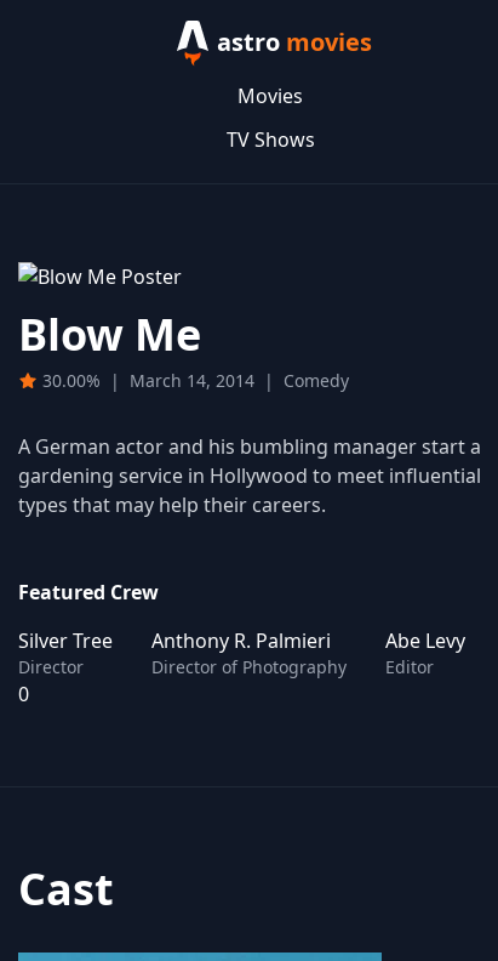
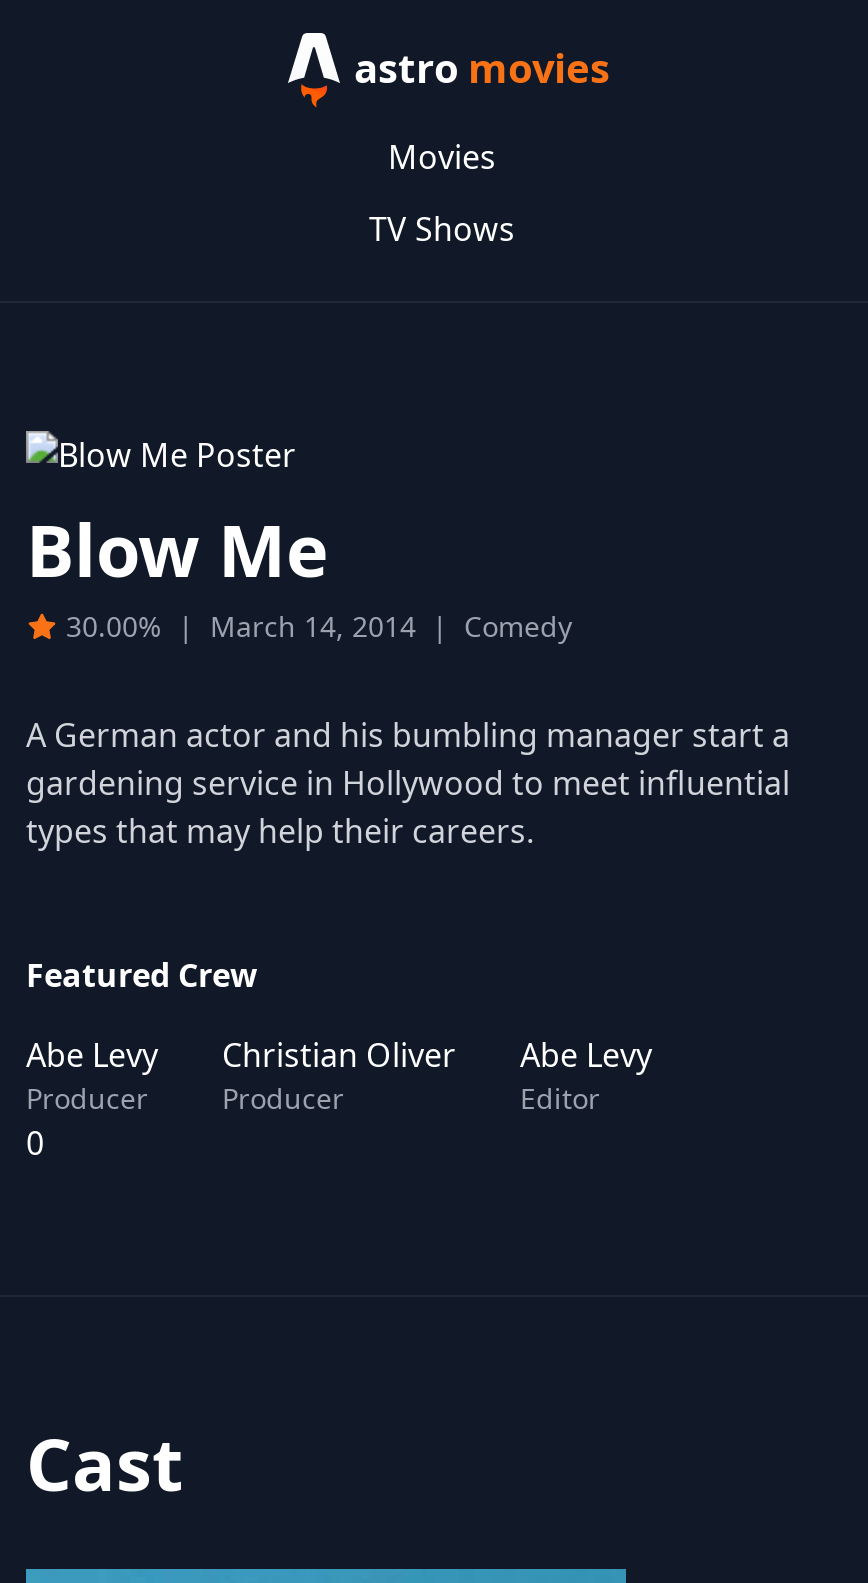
- Silver Tree
- Director
+ Abe Levy
+ Producer

- Anthony R. Palmieri
- Director of Photography
+ Christian Oliver
+ Producer
